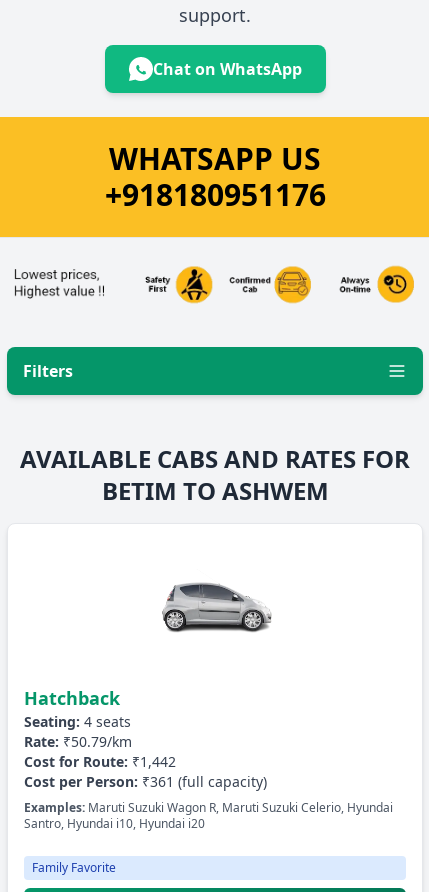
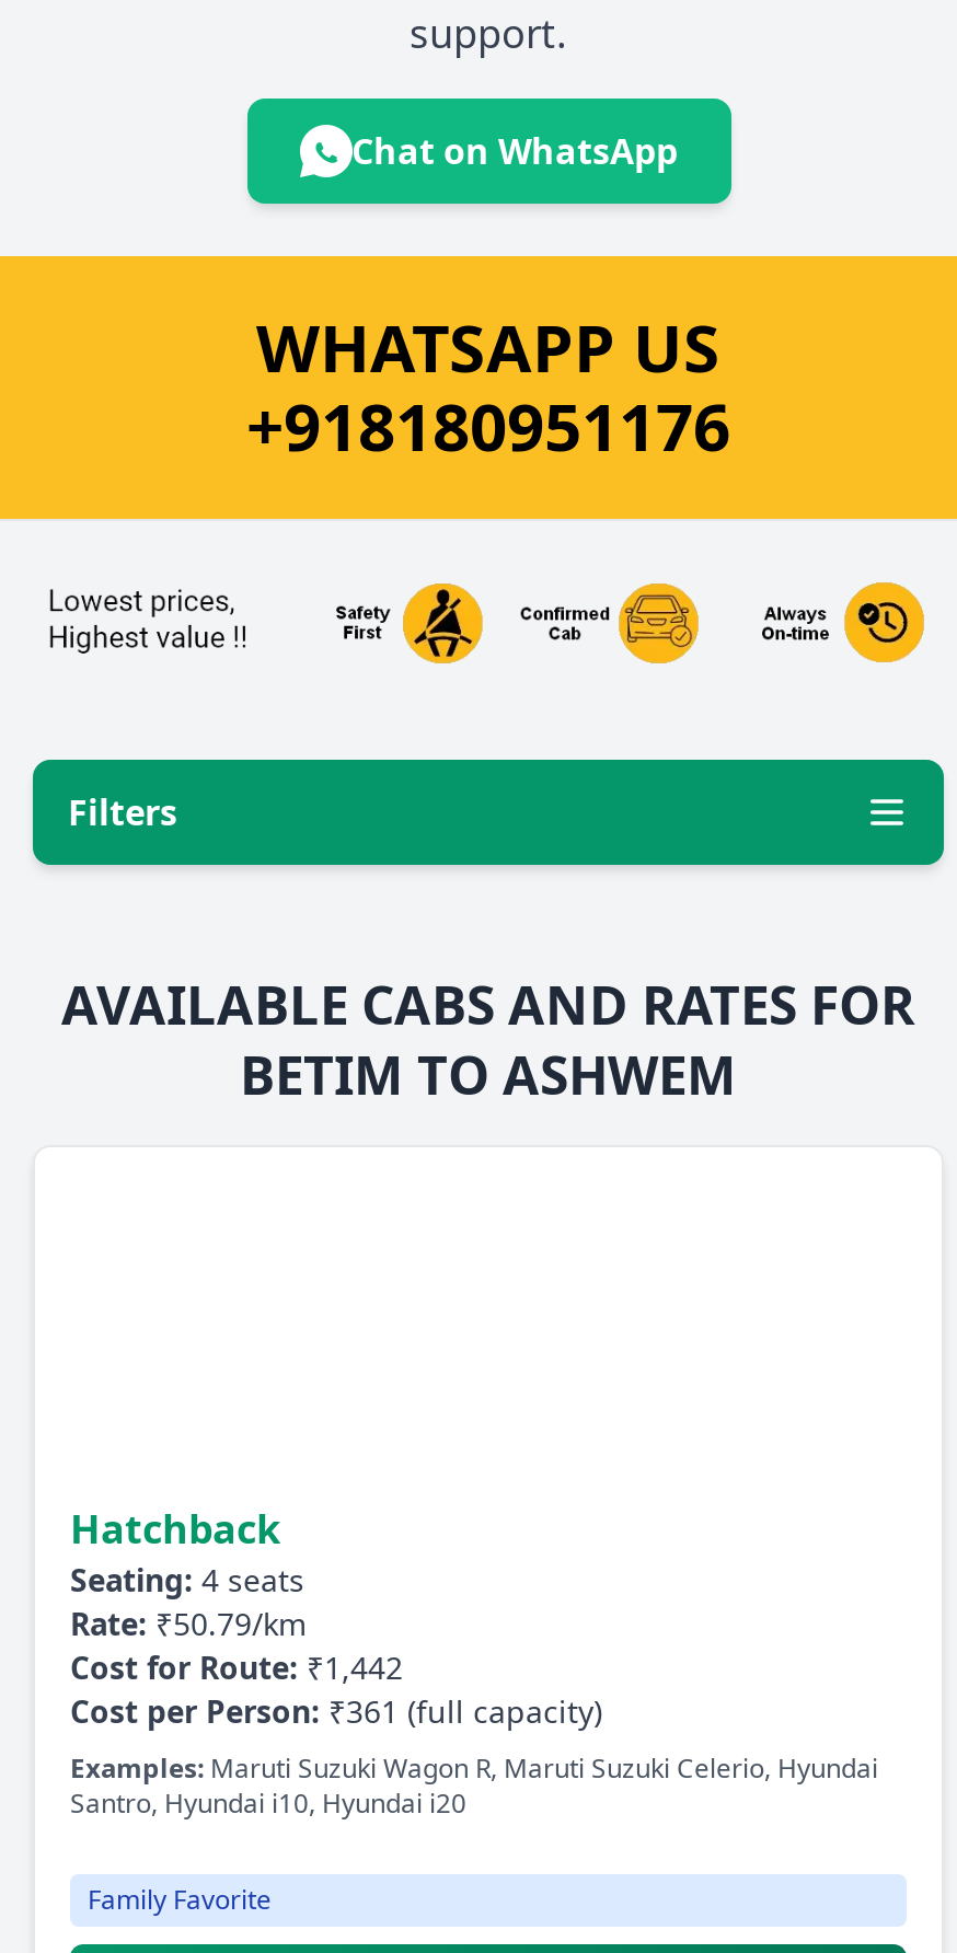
- [image]
